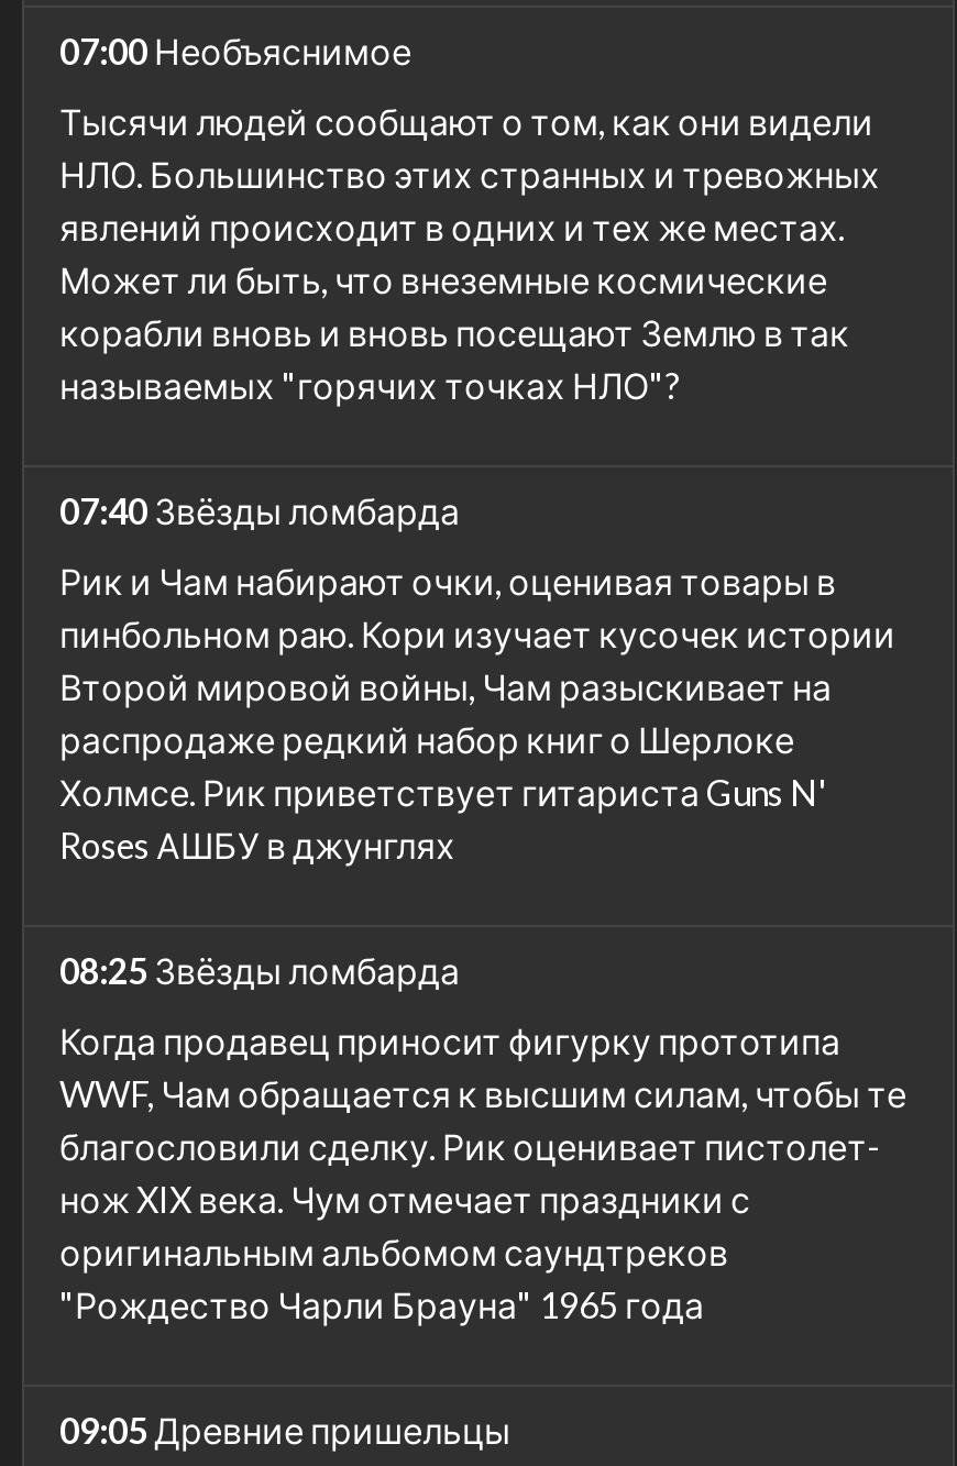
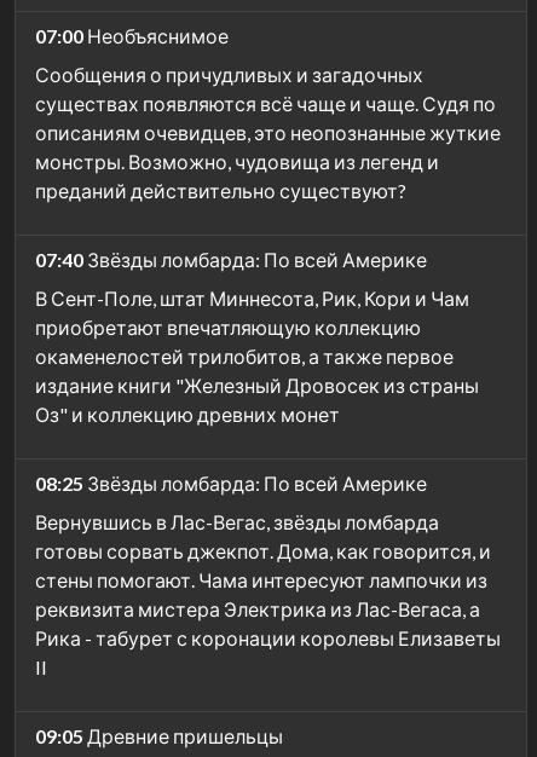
- Тысячи людей сообщают о том, как они видели
- НЛО. Большинство этих странных и тревожных
- явлений происходит в одних и тех же местах.
- Может ли быть, что внеземные космические
- корабли вновь и вновь посещают Землю в так
- называемых "горячих точках НЛО"?
+ Сообщения о причудливых и загадочных
+ существах появляются всё чаще и чаще. Судя по
+ описаниям очевидцев, это неопознанные жуткие
+ монстры. Возможно, чудовища из легенд и
+ преданий действительно существуют?

- 07:40 Звёзды ломбарда
+ 07:40 Звёзды ломбарда: По всей Америке

- Рик и Чам набирают очки, оценивая товары в
- пинбольном раю. Кори изучает кусочек истории
- Второй мировой войны, Чам разыскивает на
- распродаже редкий набор книг о Шерлоке
- Холмсе. Рик приветствует гитариста Guns N'
- Roses АШБУ в джунглях
+ В Сент-Поле, штат Миннесота, Рик, Кори и Чам
+ приобретают впечатляющую коллекцию
+ окаменелостей трилобитов, а также первое
+ издание книги "Железный Дровосек из страны
+ Оз" и коллекцию древних монет

- 08:25 Звёзды ломбарда
+ 08:25 Звёзды ломбарда: По всей Америке

- Когда продавец приносит фигурку прототипа
- WWF, Чам обращается к высшим силам, чтобы те
- благословили сделку. Рик оценивает пистолет-
- нож XIX века. Чум отмечает праздники с
- оригинальным альбомом саундтреков
- "Рождество Чарли Брауна" 1965 года
+ Вернувшись в Лас-Вегас, звёзды ломбарда
+ готовы сорвать джекпот. Дома, как говорится, и
+ стены помогают. Чама интересуют лампочки из
+ реквизита мистера Электрика из Лас-Вегаса, а
+ Рика - табурет с коронации королевы Елизаветы
+ II
